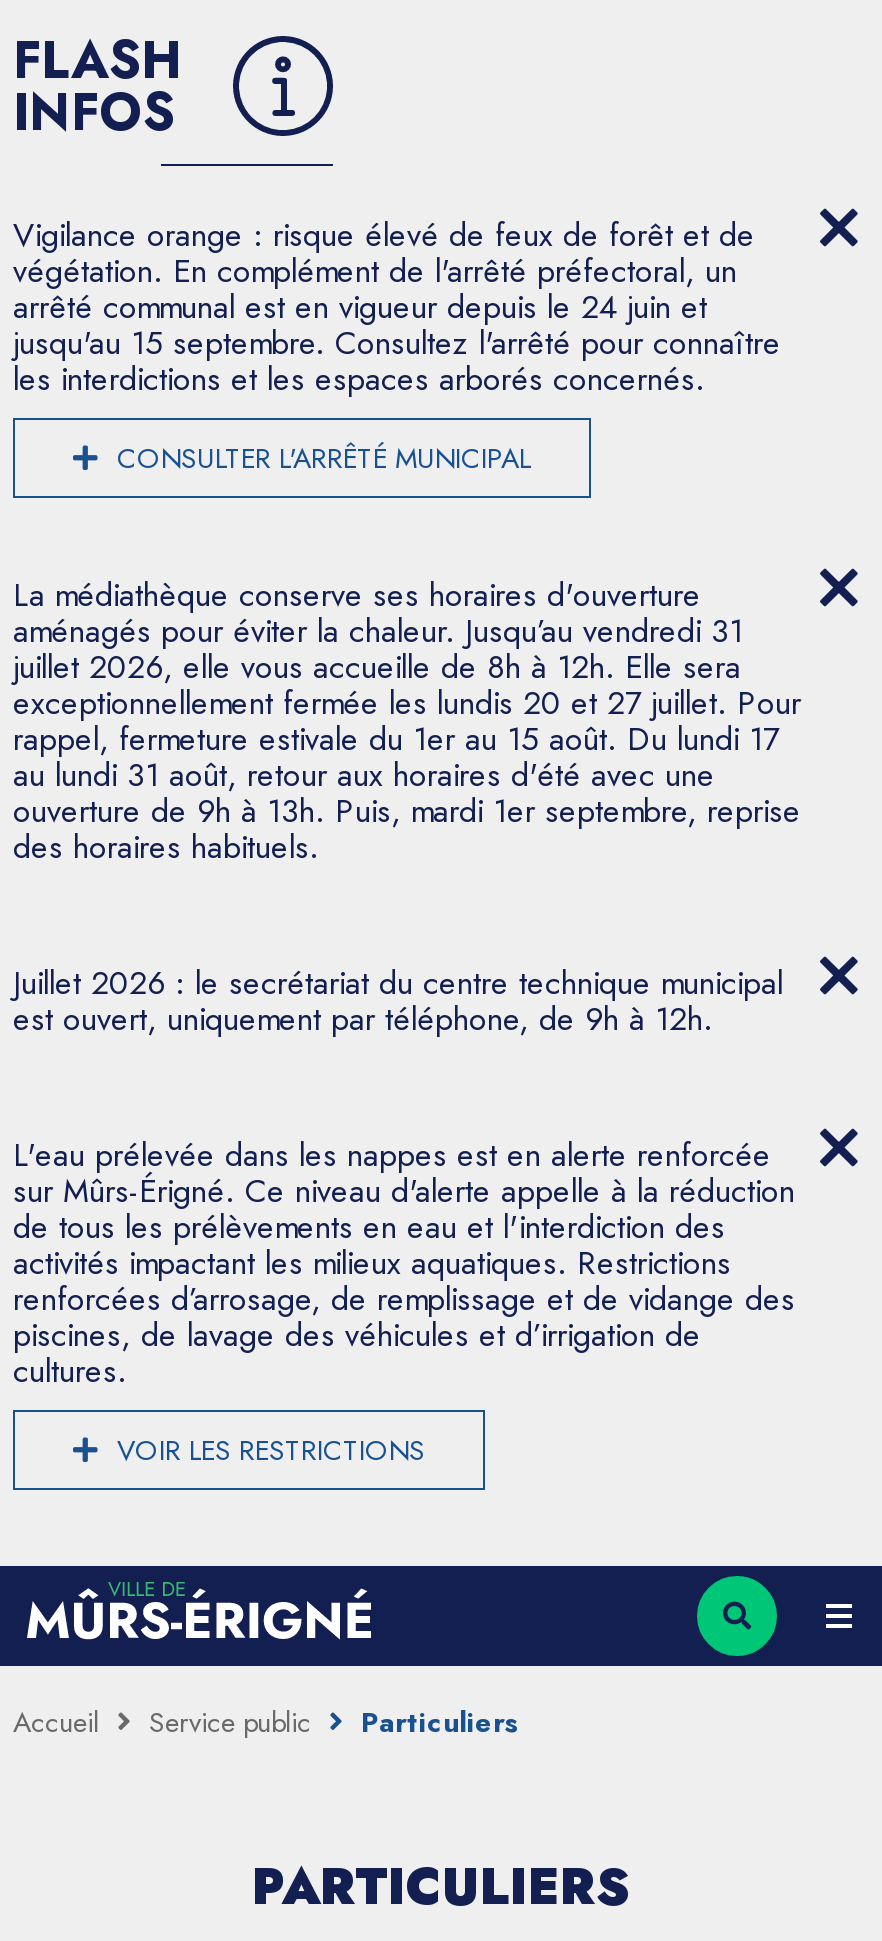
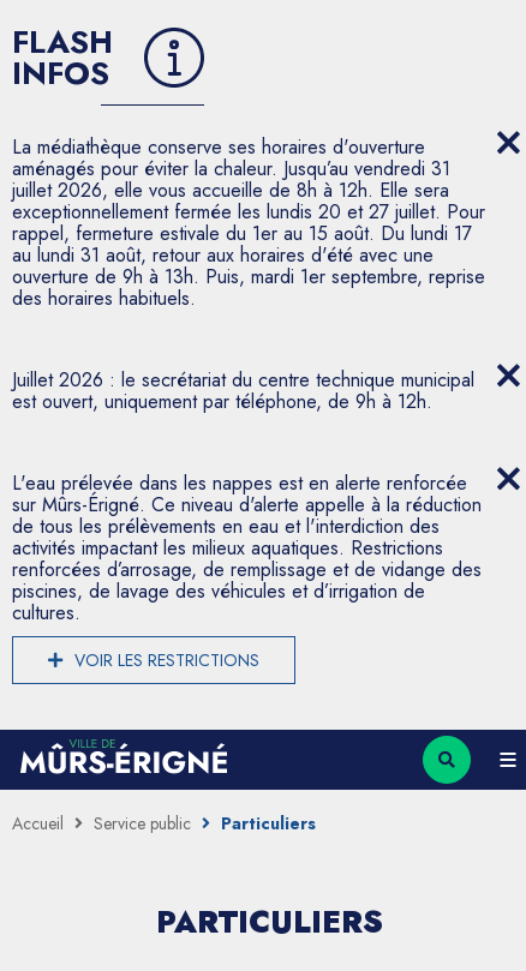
- Vigilance orange : risque élevé de feux de forêt et de
- végétation. En complément de l'arrêté préfectoral, un
- arrêté communal est en vigueur depuis le 24 juin et
- jusqu'au 15 septembre. Consultez l'arrêté pour connaître
- les interdictions et les espaces arborés concernés.
- CONSULTER L'ARRÊTÉ MUNICIPAL
